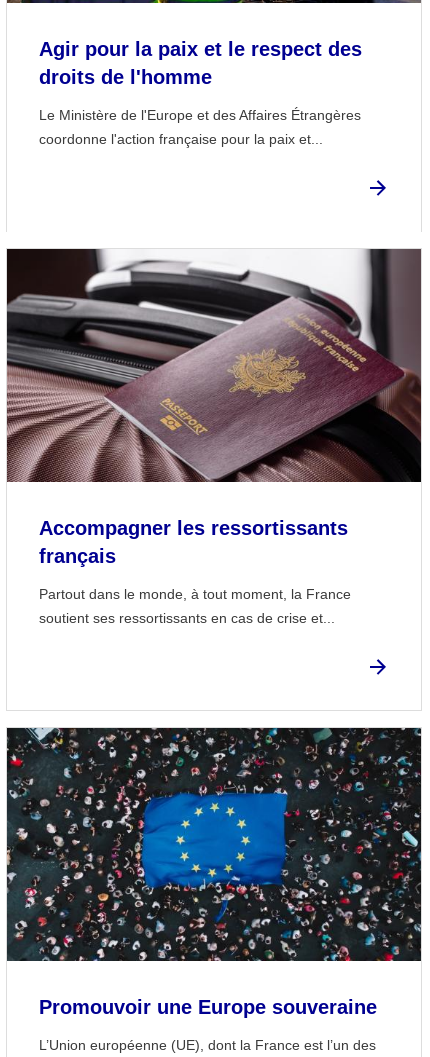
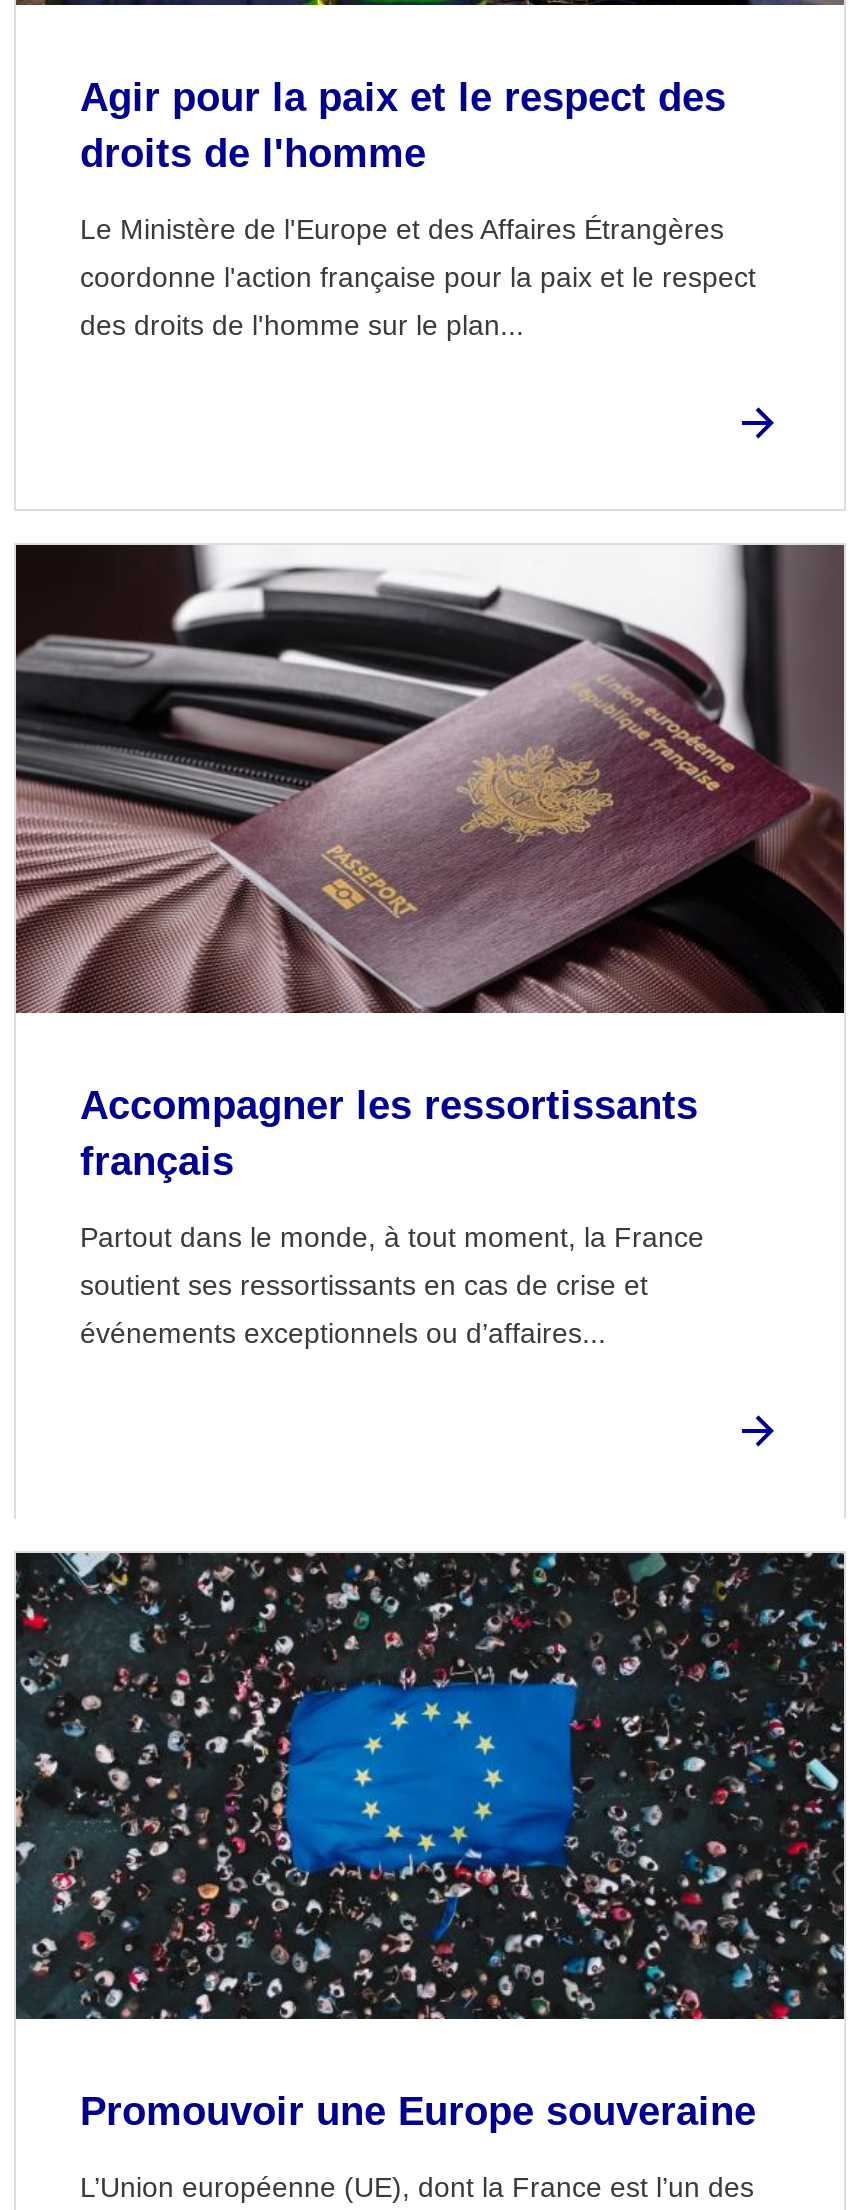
- coordonne l'action française pour la paix et...
+ coordonne l'action française pour la paix et le respect
+ des droits de l'homme sur le plan...

- soutient ses ressortissants en cas de crise et...
+ soutient ses ressortissants en cas de crise et
+ événements exceptionnels ou d’affaires...
